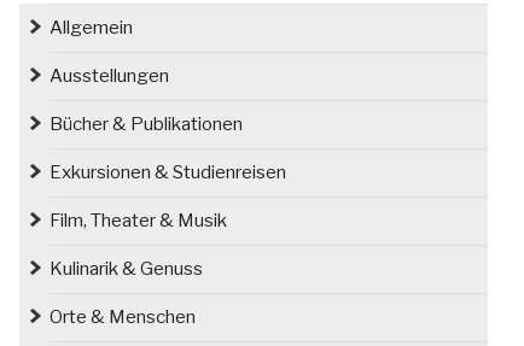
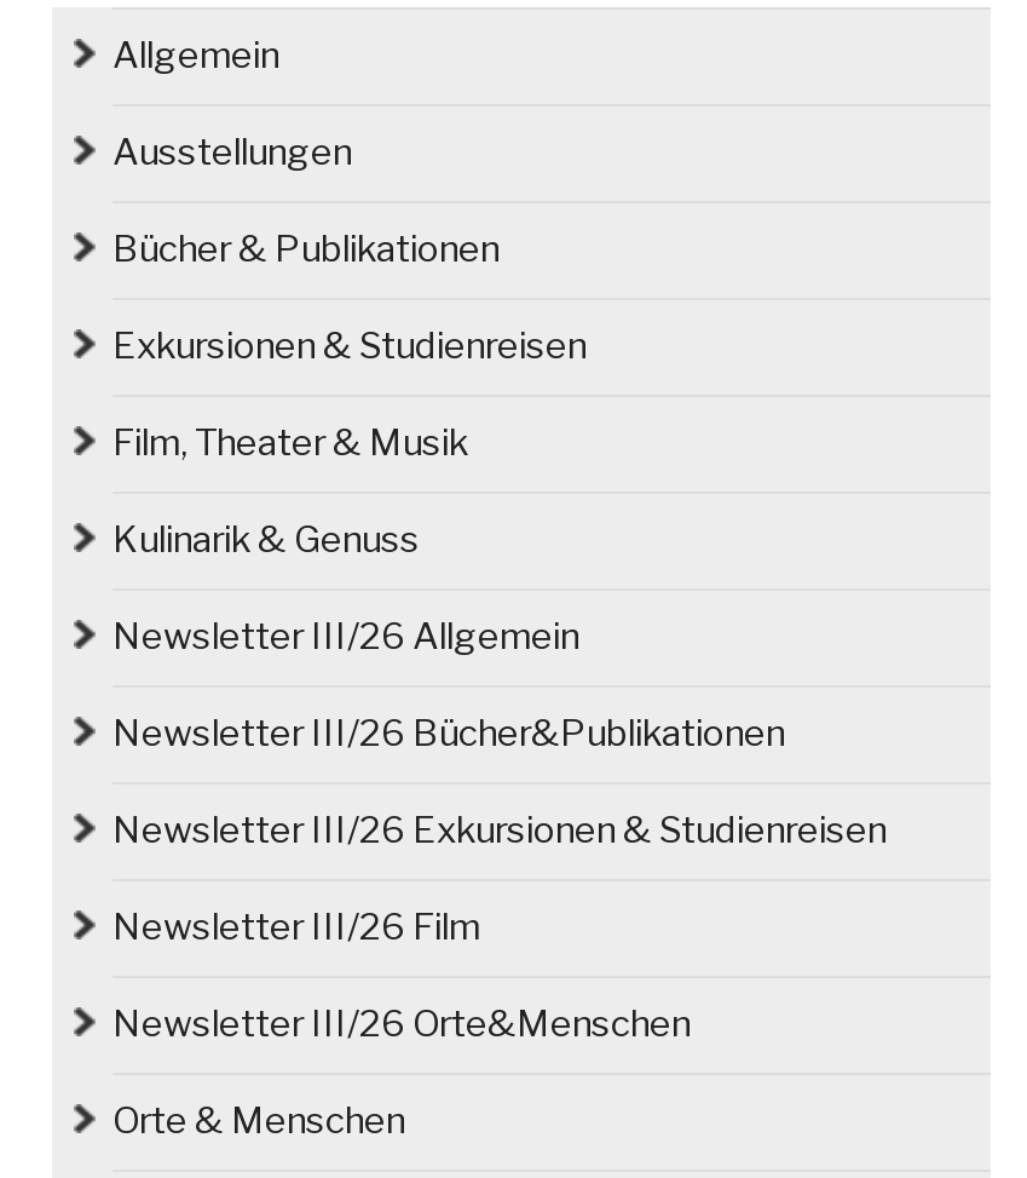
+ Newsletter III/26 Allgemein
+ Newsletter III/26 Bücher&Publikationen
+ Newsletter III/26 Exkursionen & Studienreisen
+ Newsletter III/26 Film
+ Newsletter III/26 Orte&Menschen
